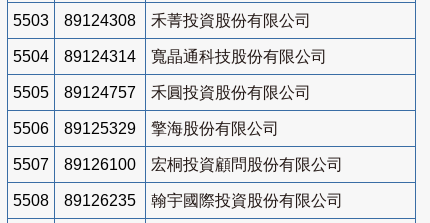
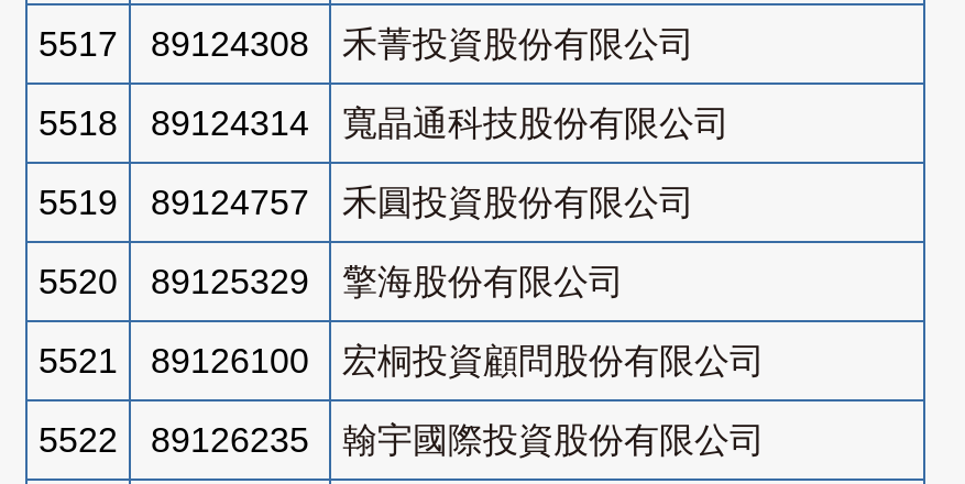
- 5503
+ 5517

- 5504 89124314 寬晶通科技股份有限公司
+ 5518 89124314 寬晶通科技股份有限公司

- 5505 89124757 禾圓投資股份有限公司
+ 5519 89124757 禾圓投資股份有限公司

- 5506 89125329 擎海股份有限公司
+ 5520 89125329 擎海股份有限公司

- 5507 89126100 宏桐投資顧問股份有限公司
+ 5521 89126100 宏桐投資顧問股份有限公司

- 5508 89126235 翰宇國際投資股份有限公司
+ 5522 89126235 翰宇國際投資股份有限公司
